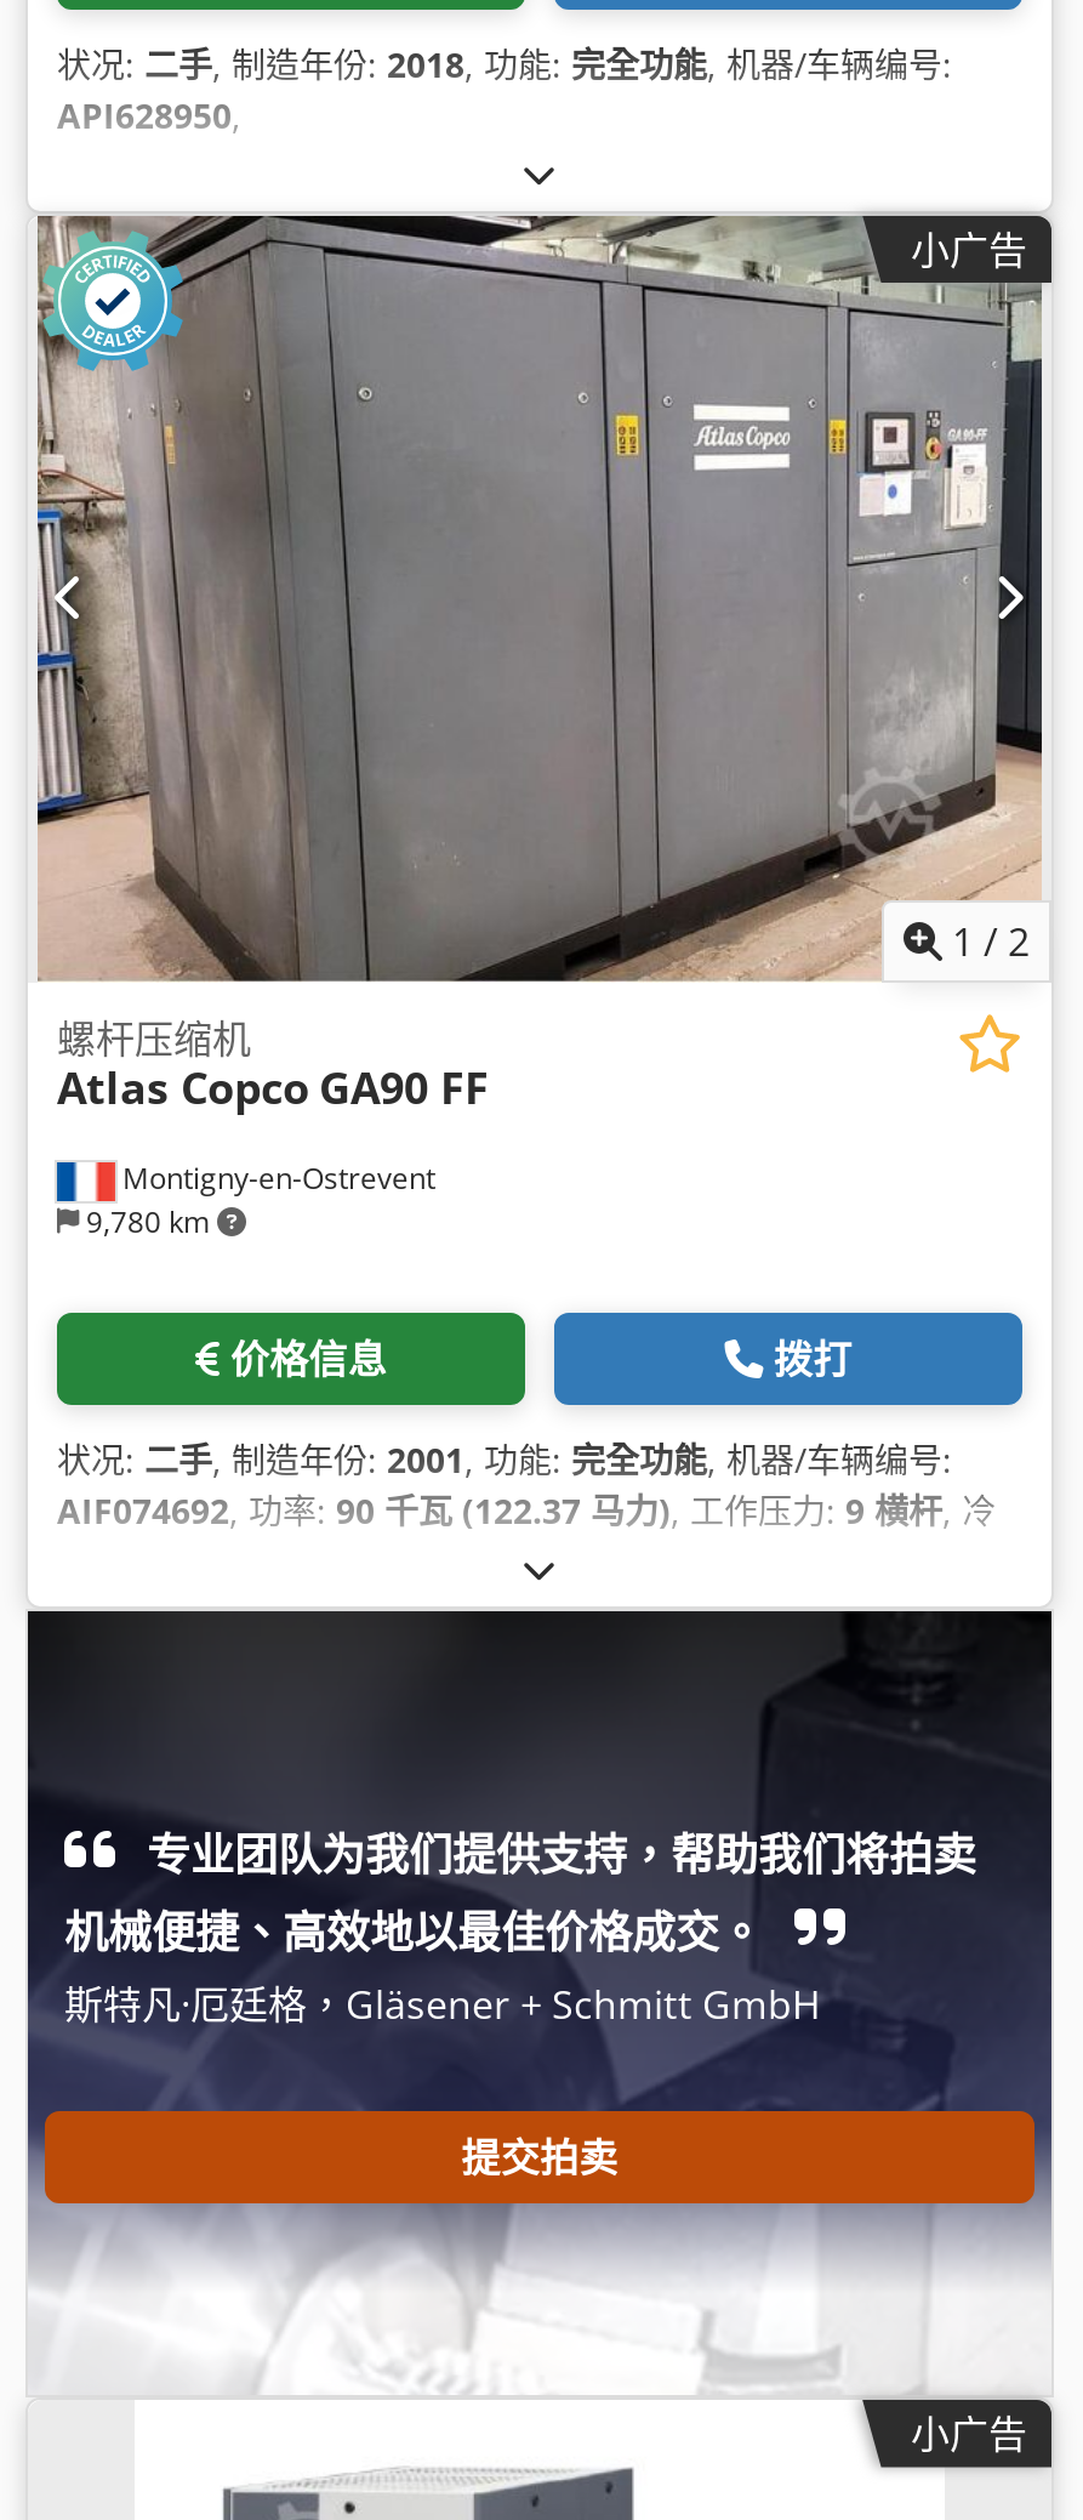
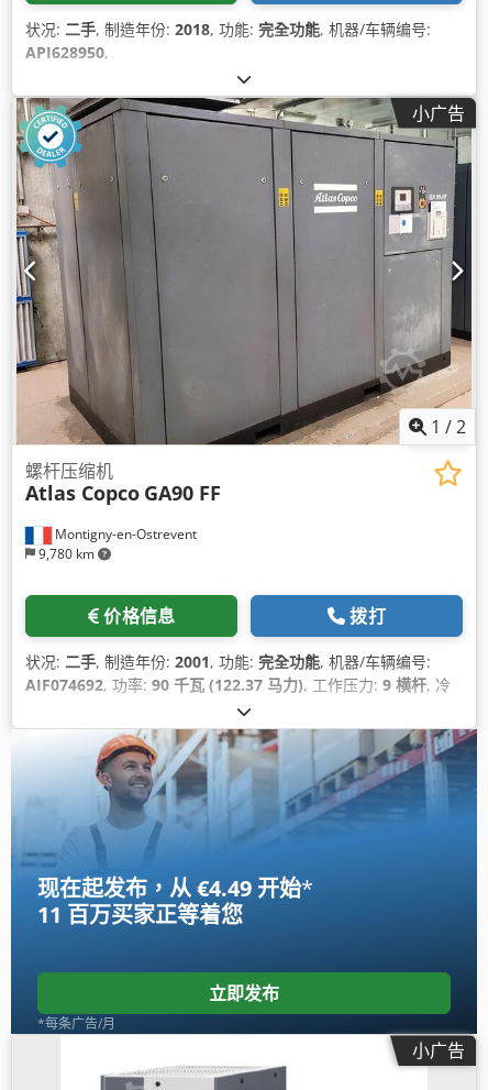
- [image]
- 专业团队为我们提供支持，帮助我们将拍卖
- 机械便捷、高效地以最佳价格成交。
- 斯特凡·厄廷格，Gläsener + Schmitt GmbH
+ [image]
+ 现在起发布，从 €4.49 开始*
+ 11 百万买家正等着您

- 提交拍卖
+ 立即发布
+ *每条广告/月
